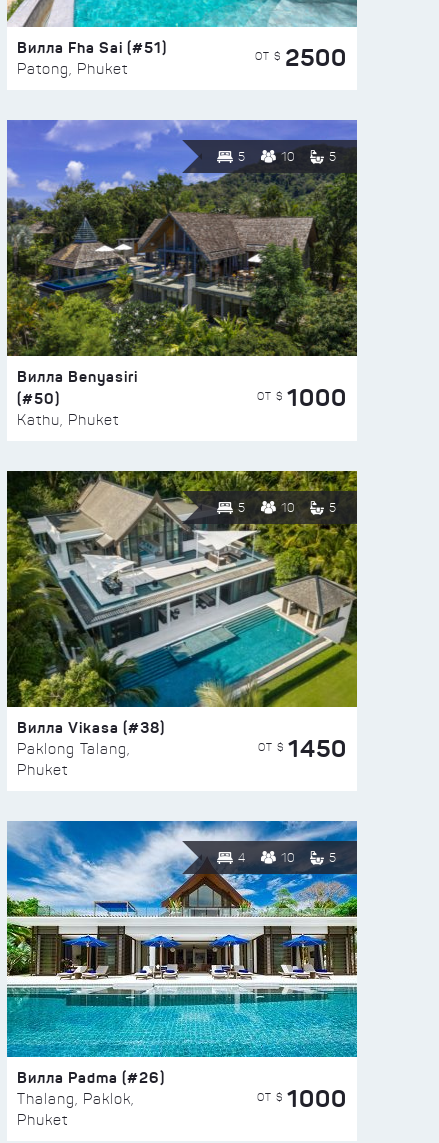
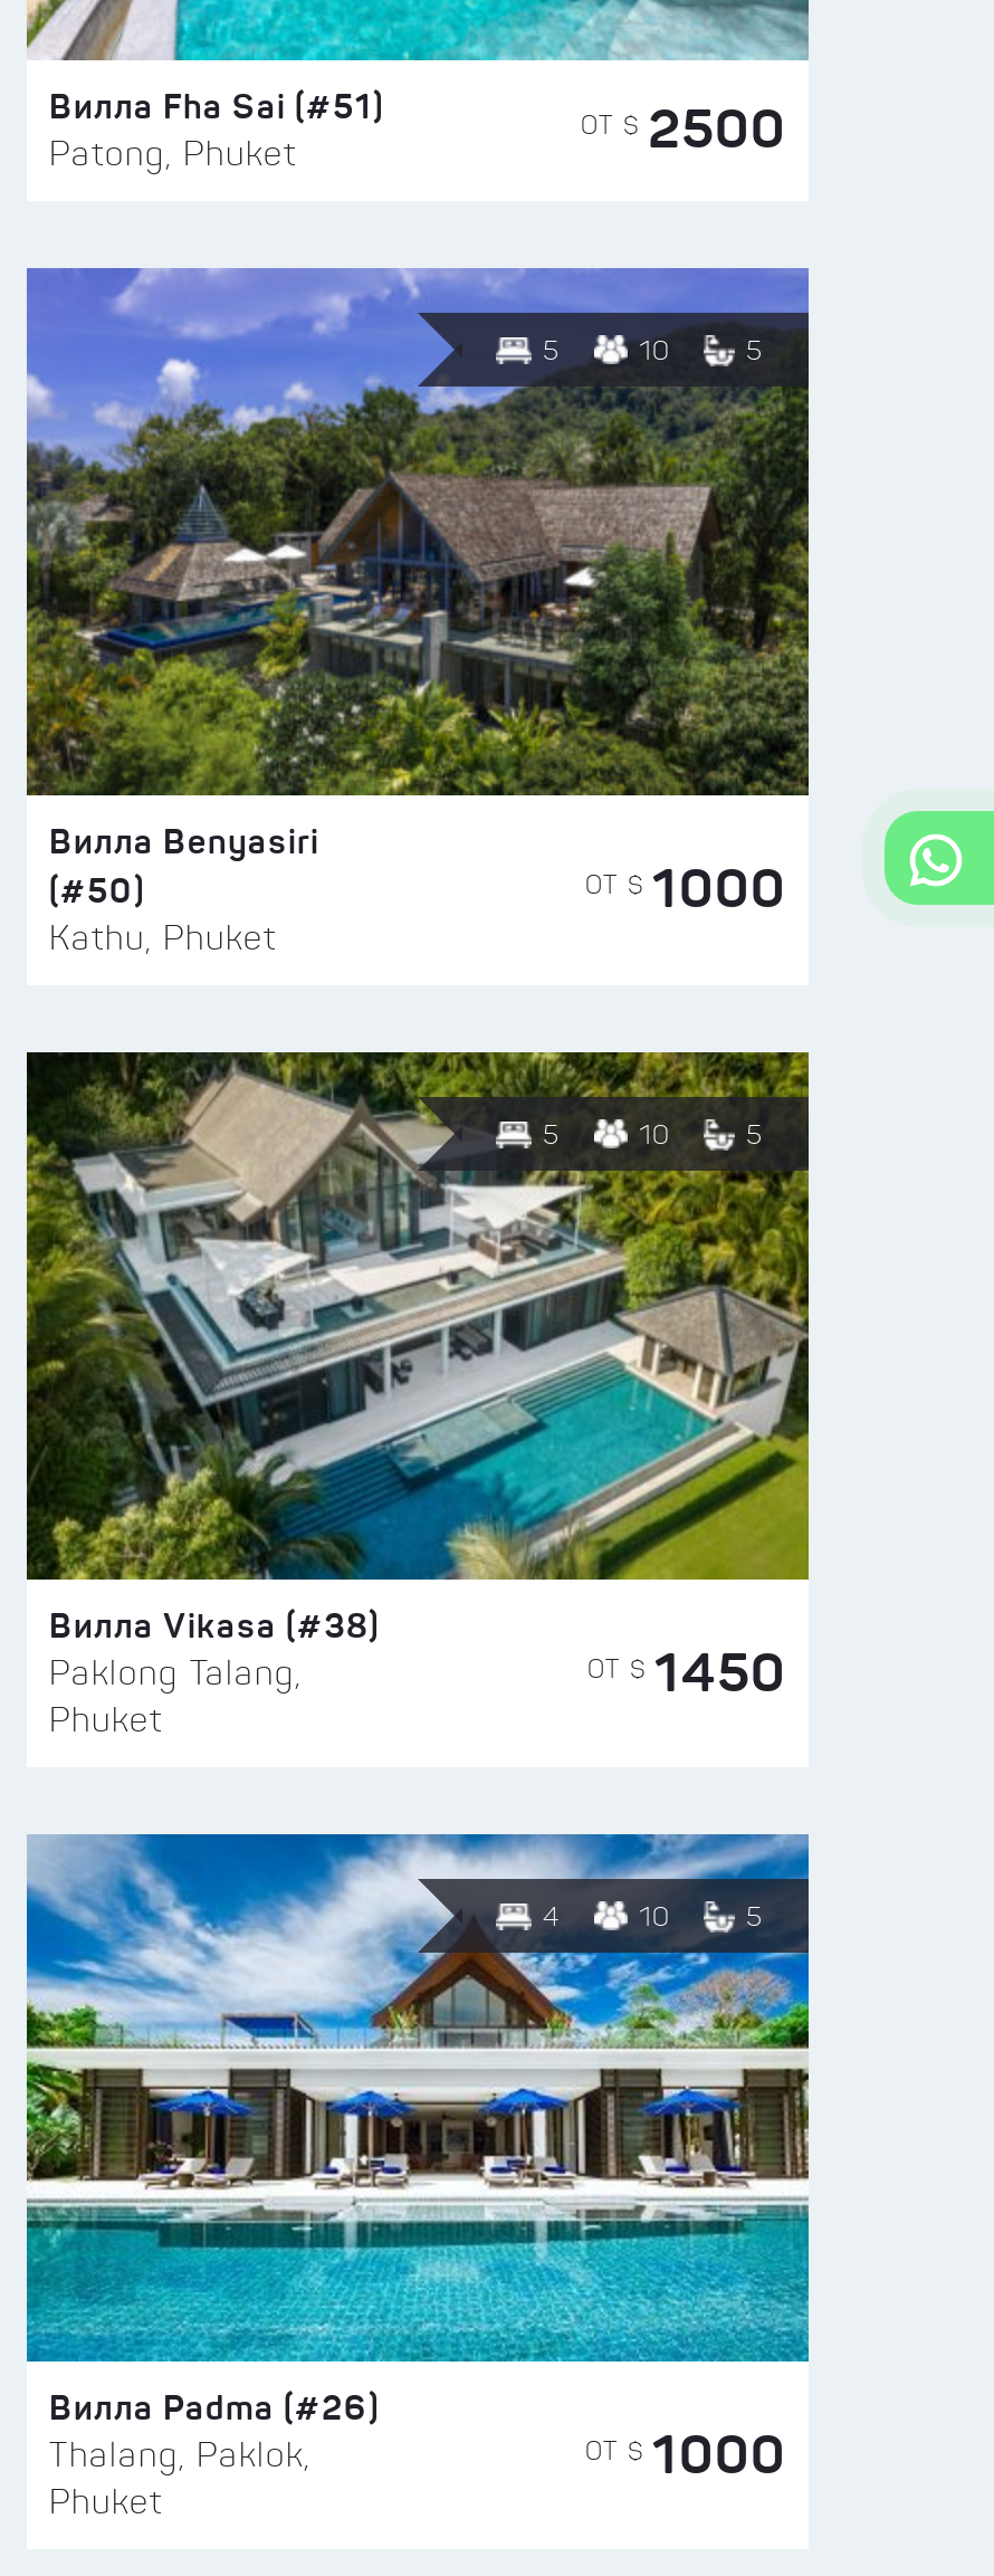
+ [image]
